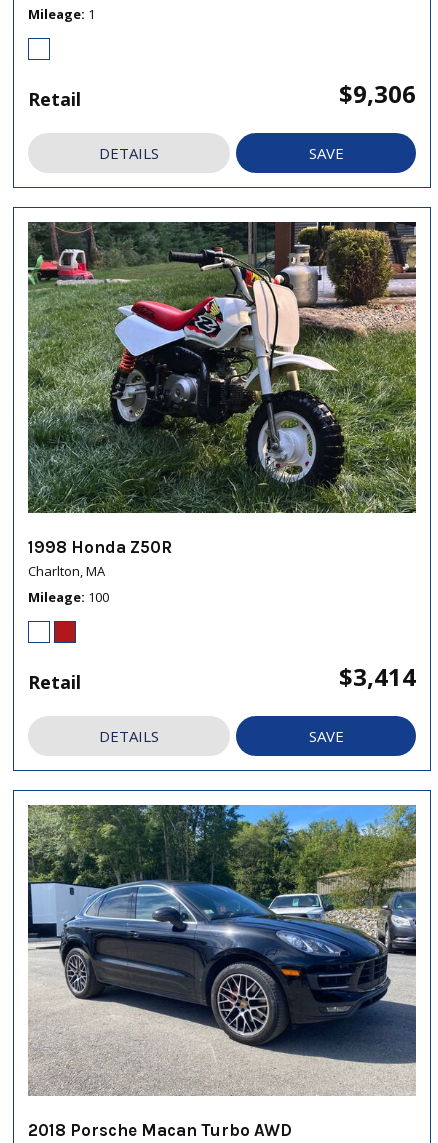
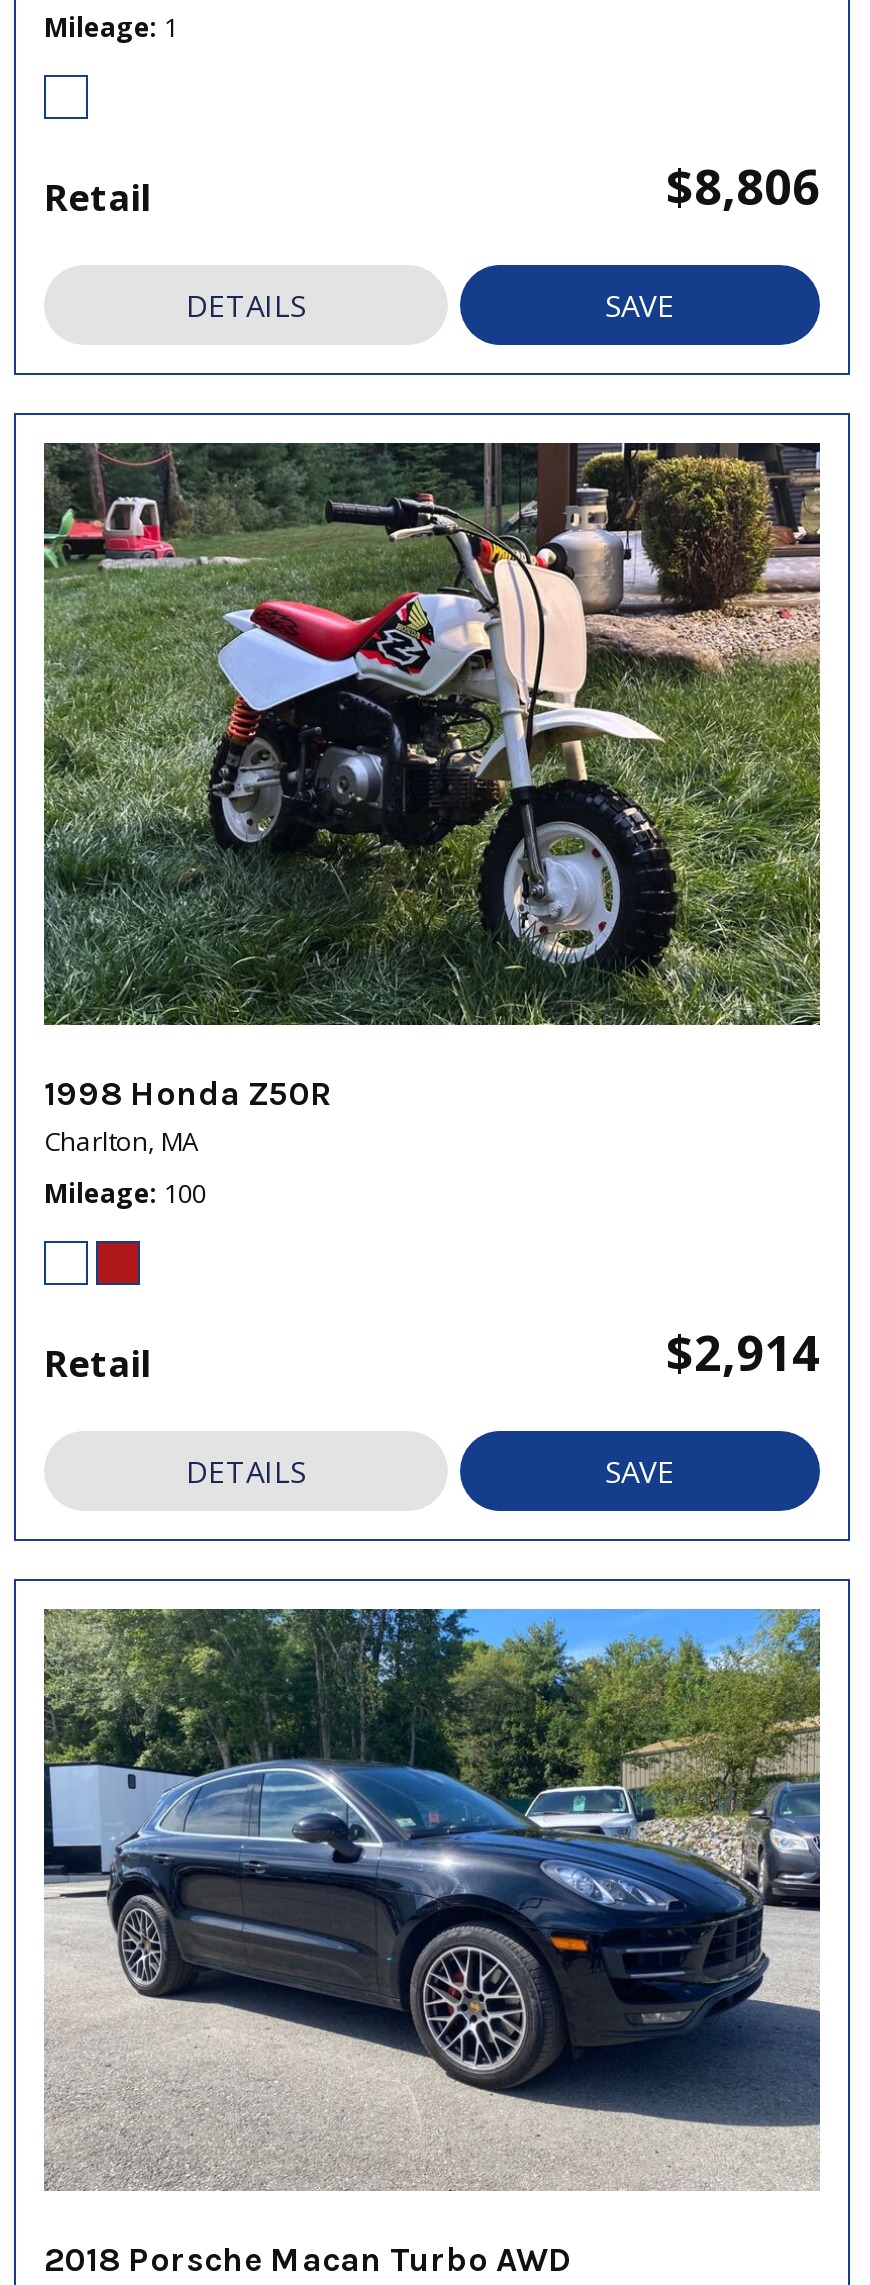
- $9,306
+ $8,806

- $3,414
+ $2,914
